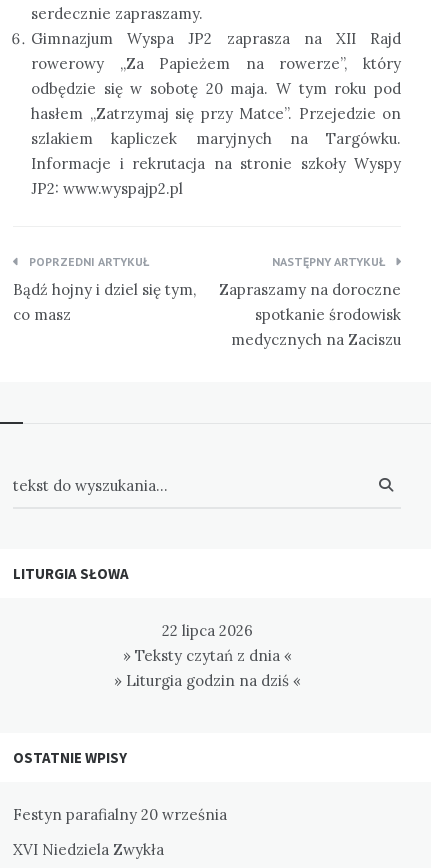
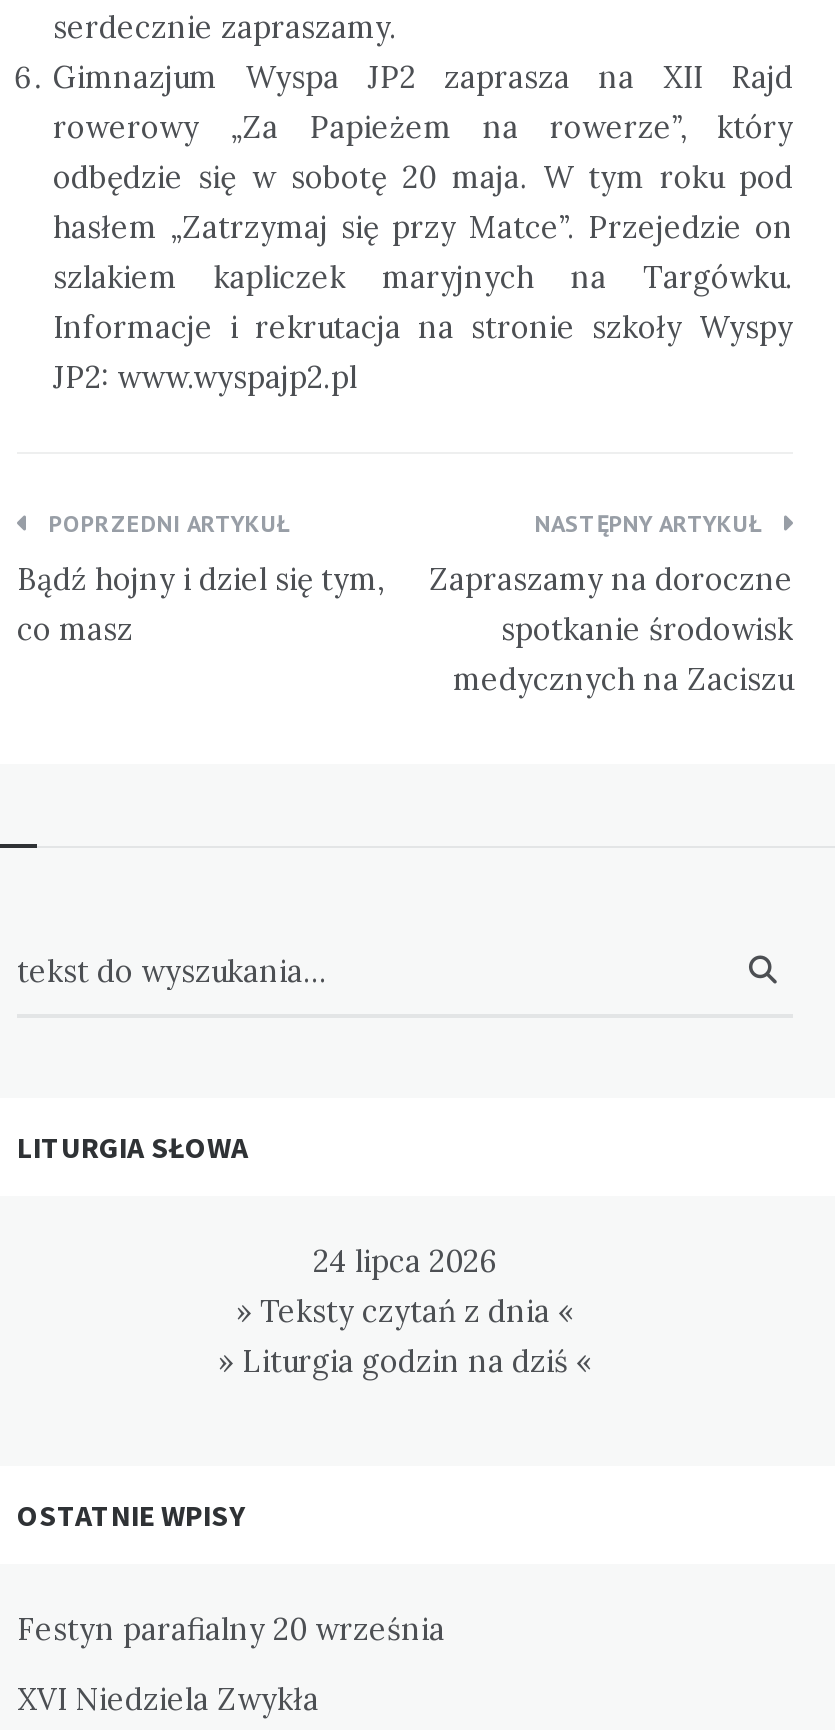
- 22 lipca 2026
+ 24 lipca 2026
